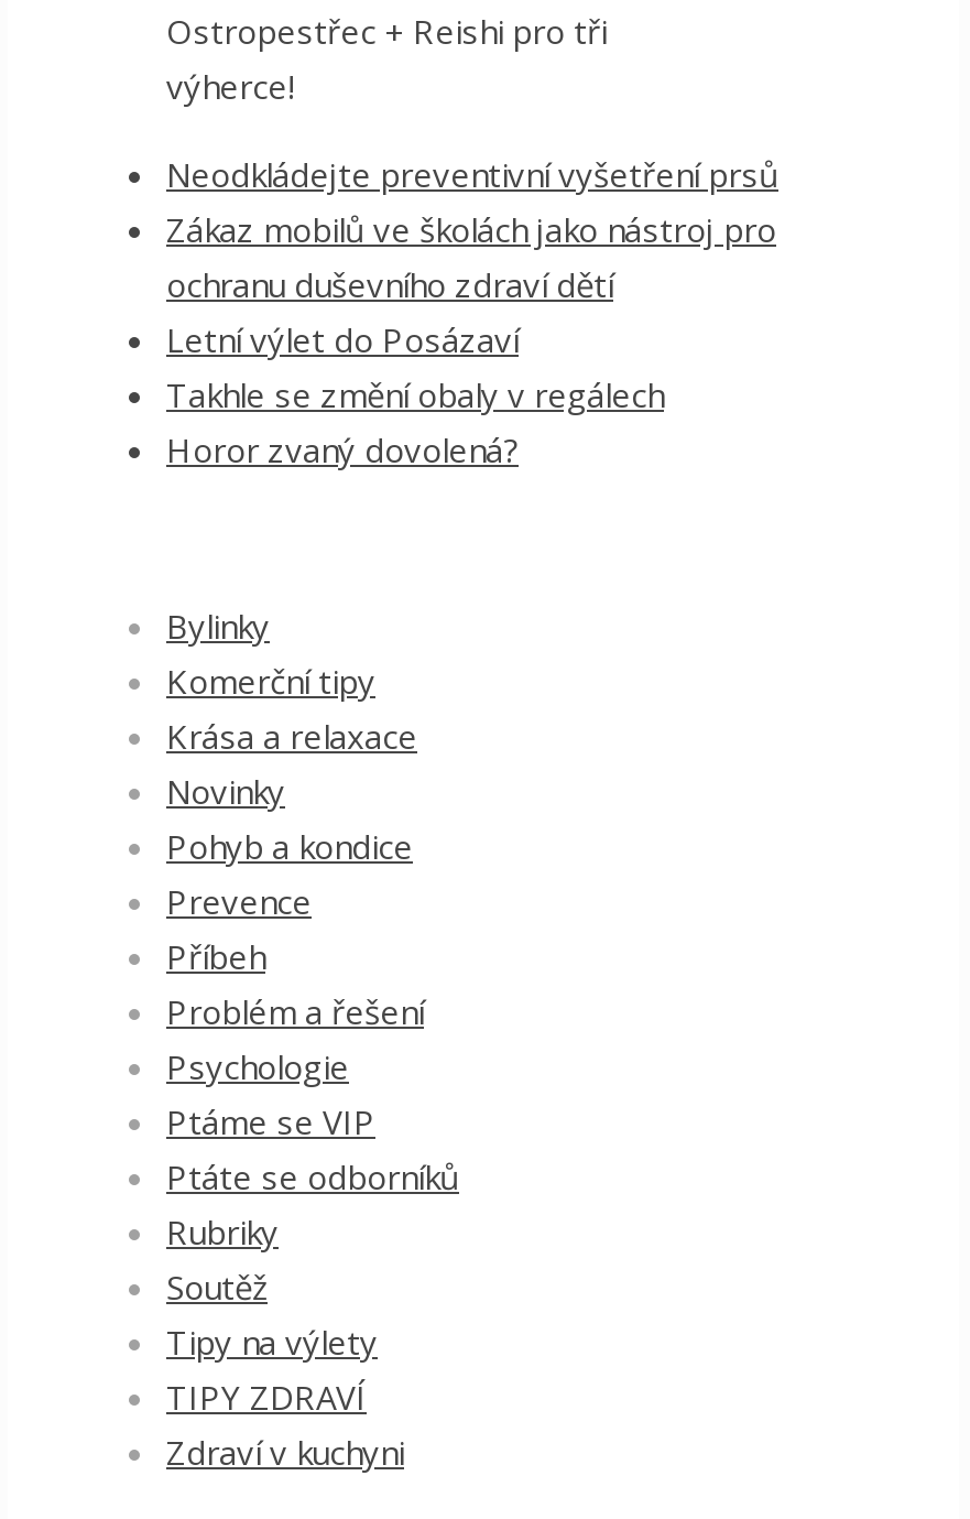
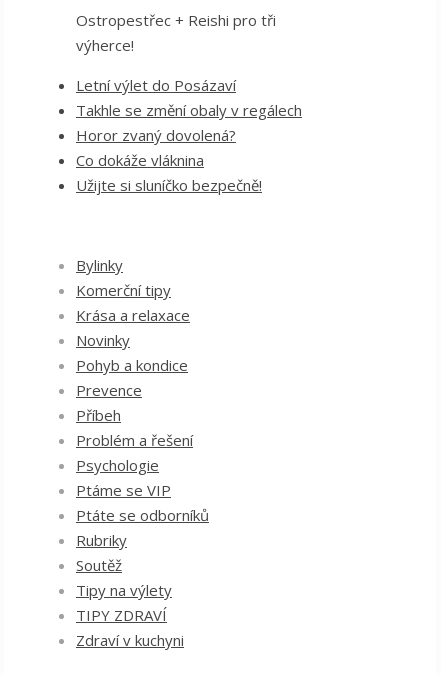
- Neodkládejte preventivní vyšetření prsů
- Zákaz mobilů ve školách jako nástroj pro
- ochranu duševního zdraví dětí

moved up: Letní výlet do Posázaví | Takhle se změní obaly v regálech | Horor zvaný dovolená?

+ Co dokáže vláknina
+ Užijte si sluníčko bezpečně!
